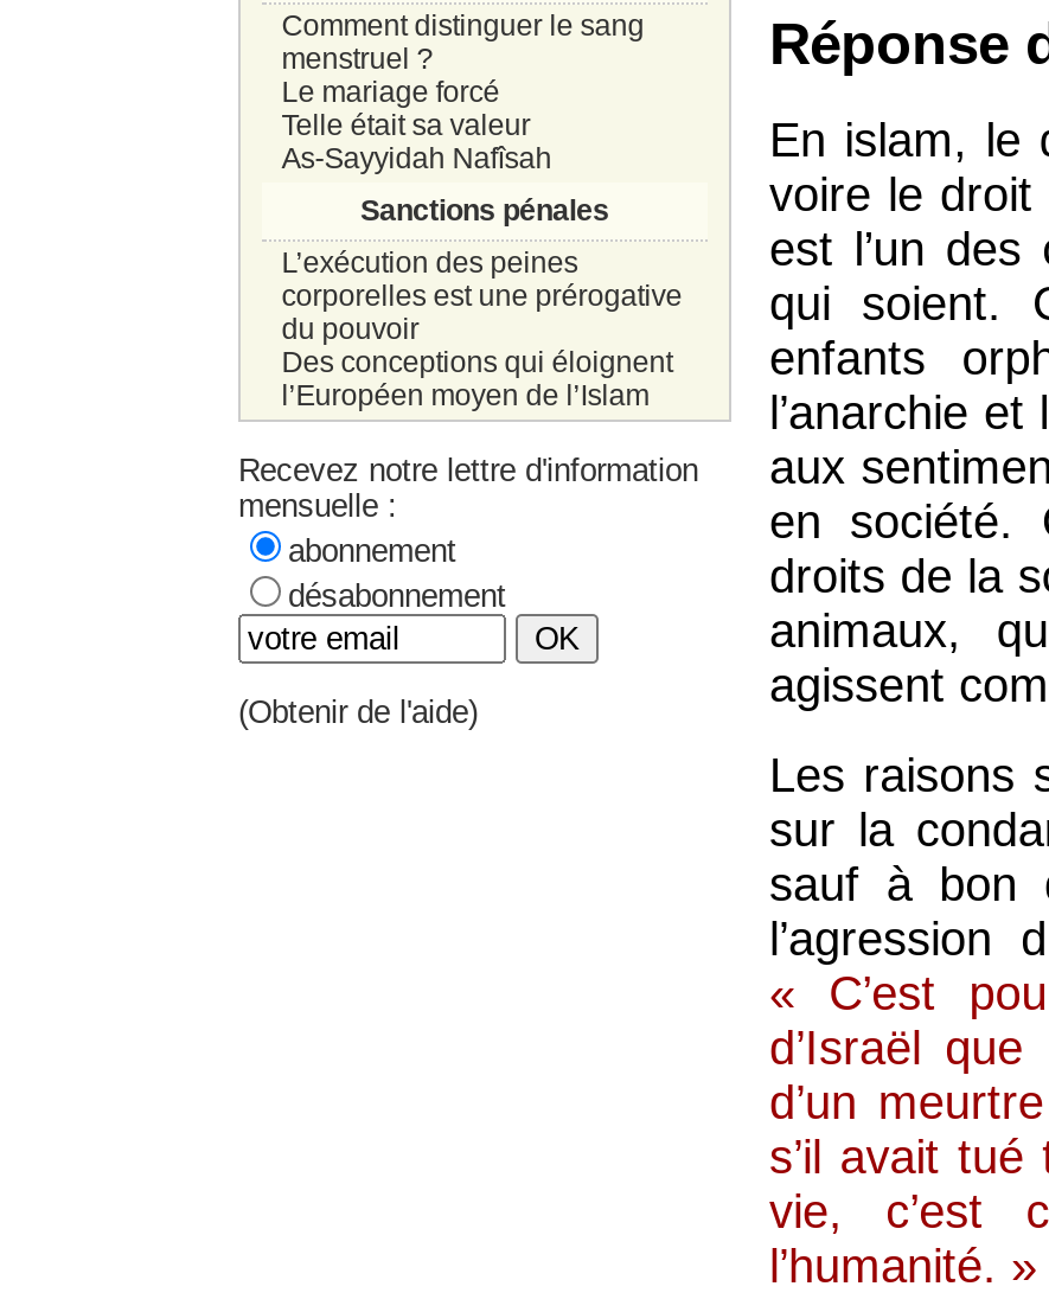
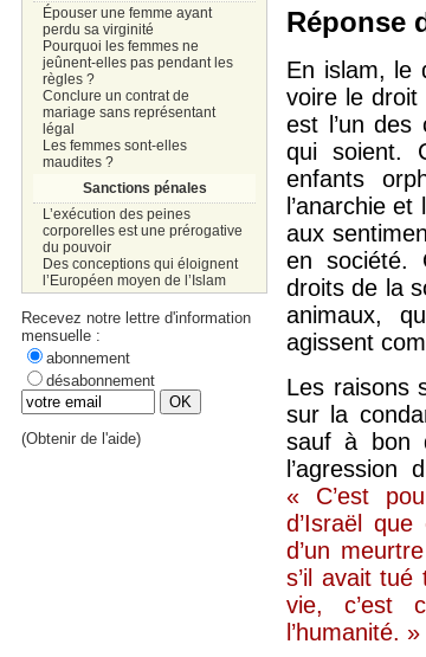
- Comment distinguer le sang
- menstruel ?
- Le mariage forcé
- Telle était sa valeur
- As-Sayyidah Nafîsah
+ Épouser une femme ayant
+ perdu sa virginité
+ Pourquoi les femmes ne
+ jeûnent-elles pas pendant les
+ règles ?
+ Conclure un contrat de
+ mariage sans représentant
+ légal
+ Les femmes sont-elles
+ maudites ?

moved down: Sanctions pénales | L’exécution des peines | corporelles est une prérogative | ... | désabonnement | (Obtenir de l'aide)
